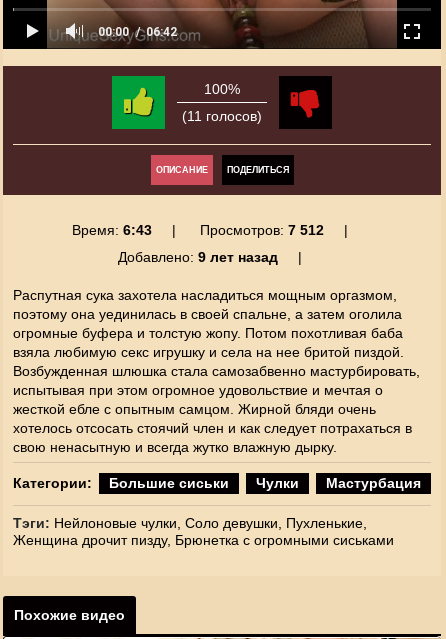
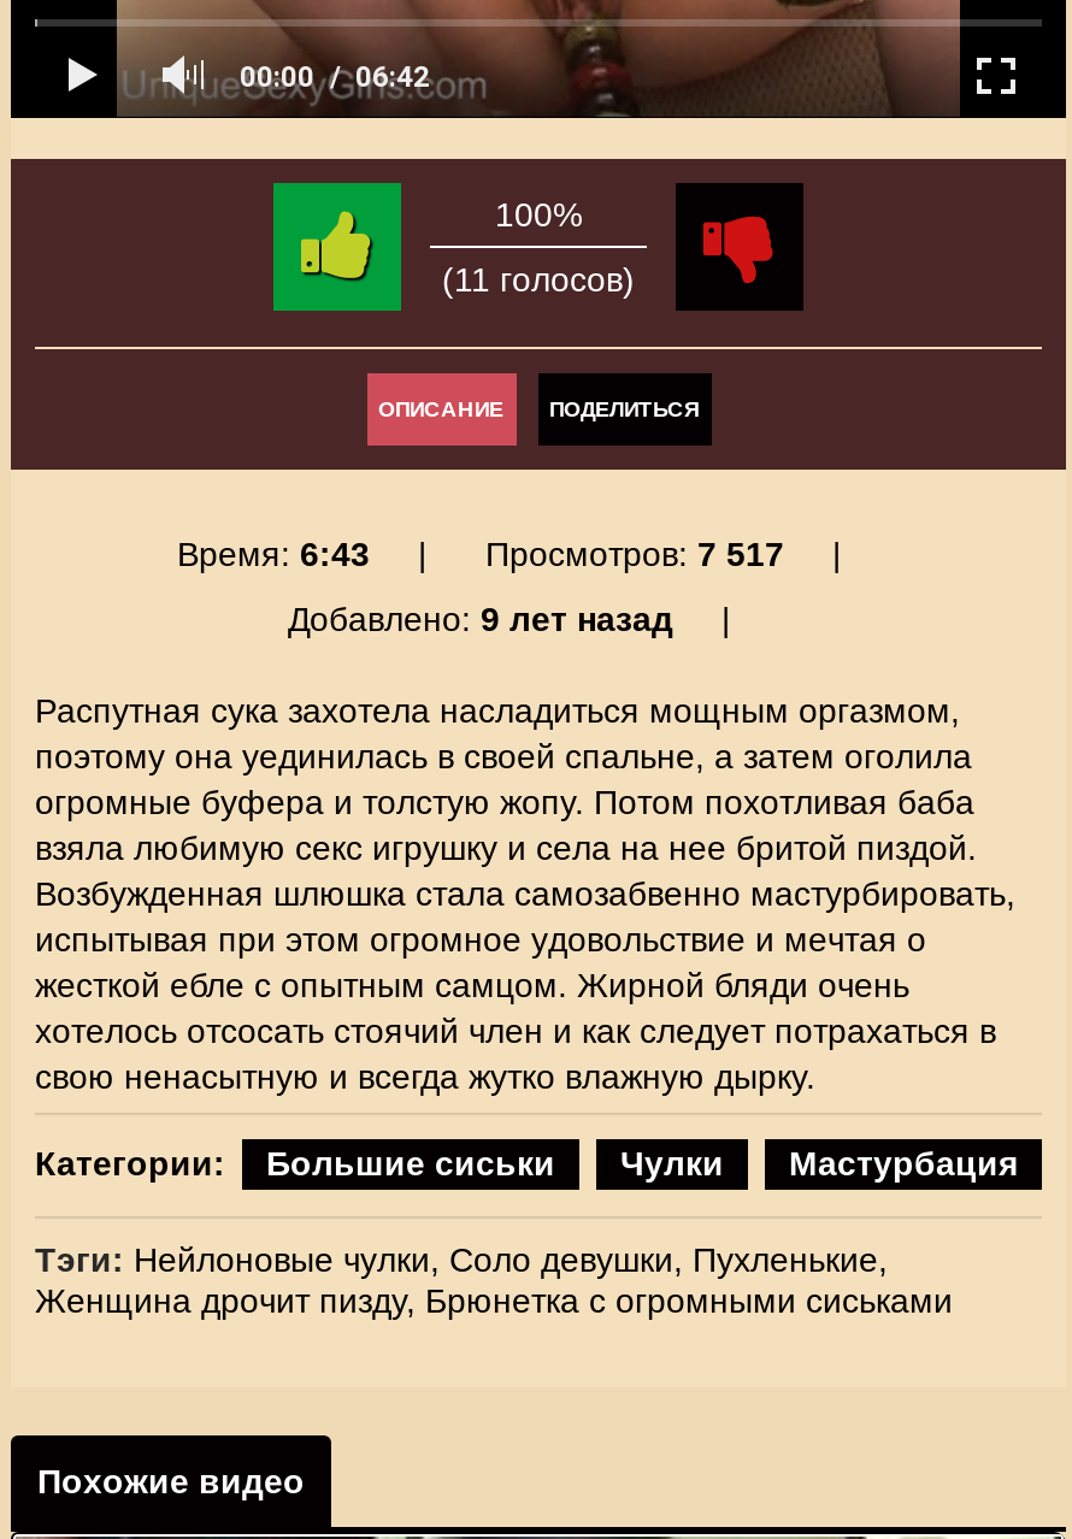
- Просмотров: 7 512
+ Просмотров: 7 517
